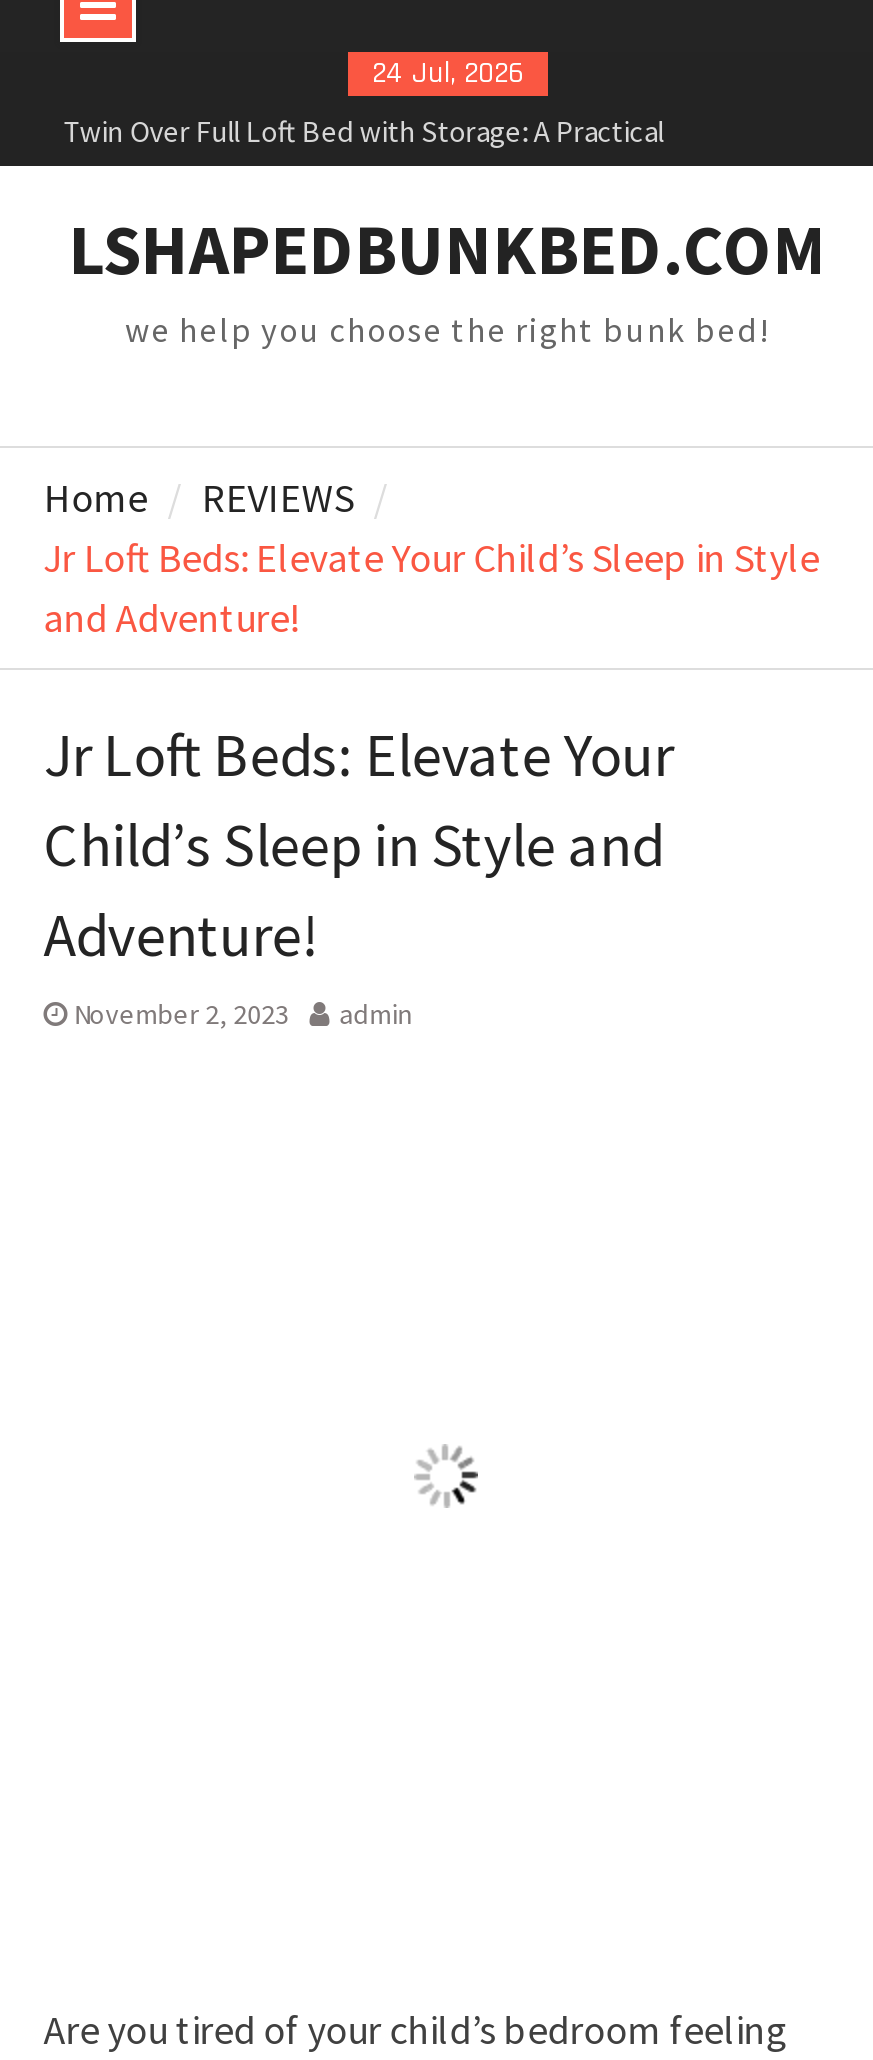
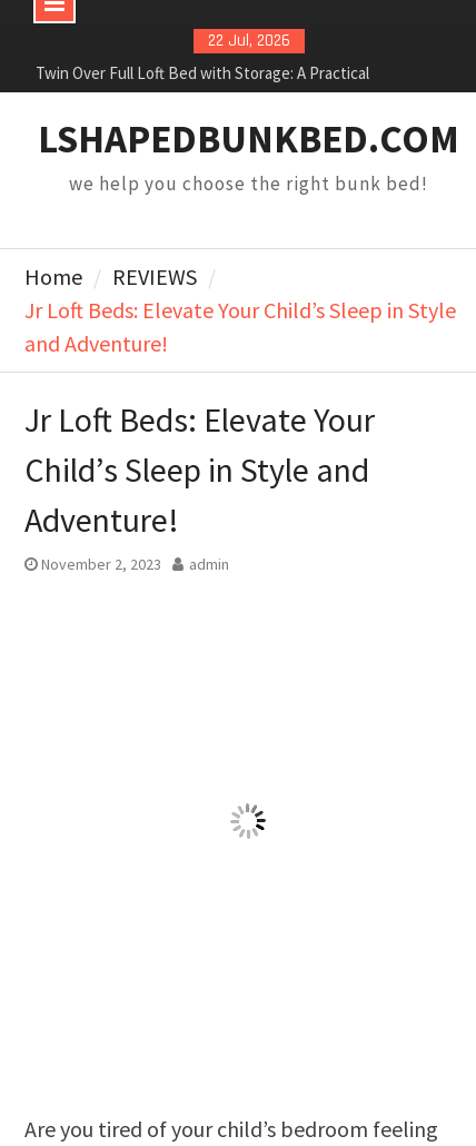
- 24 Jul, 2026
+ 22 Jul, 2026
